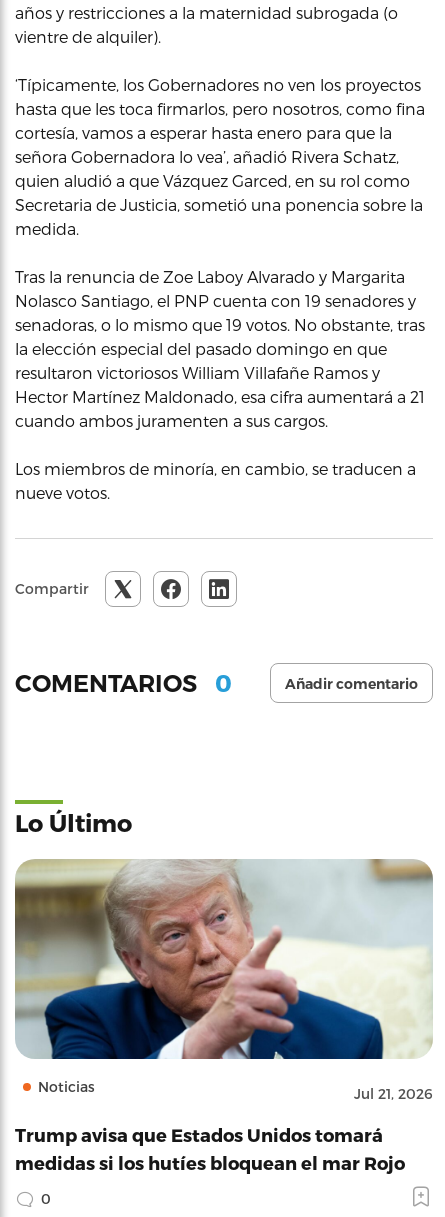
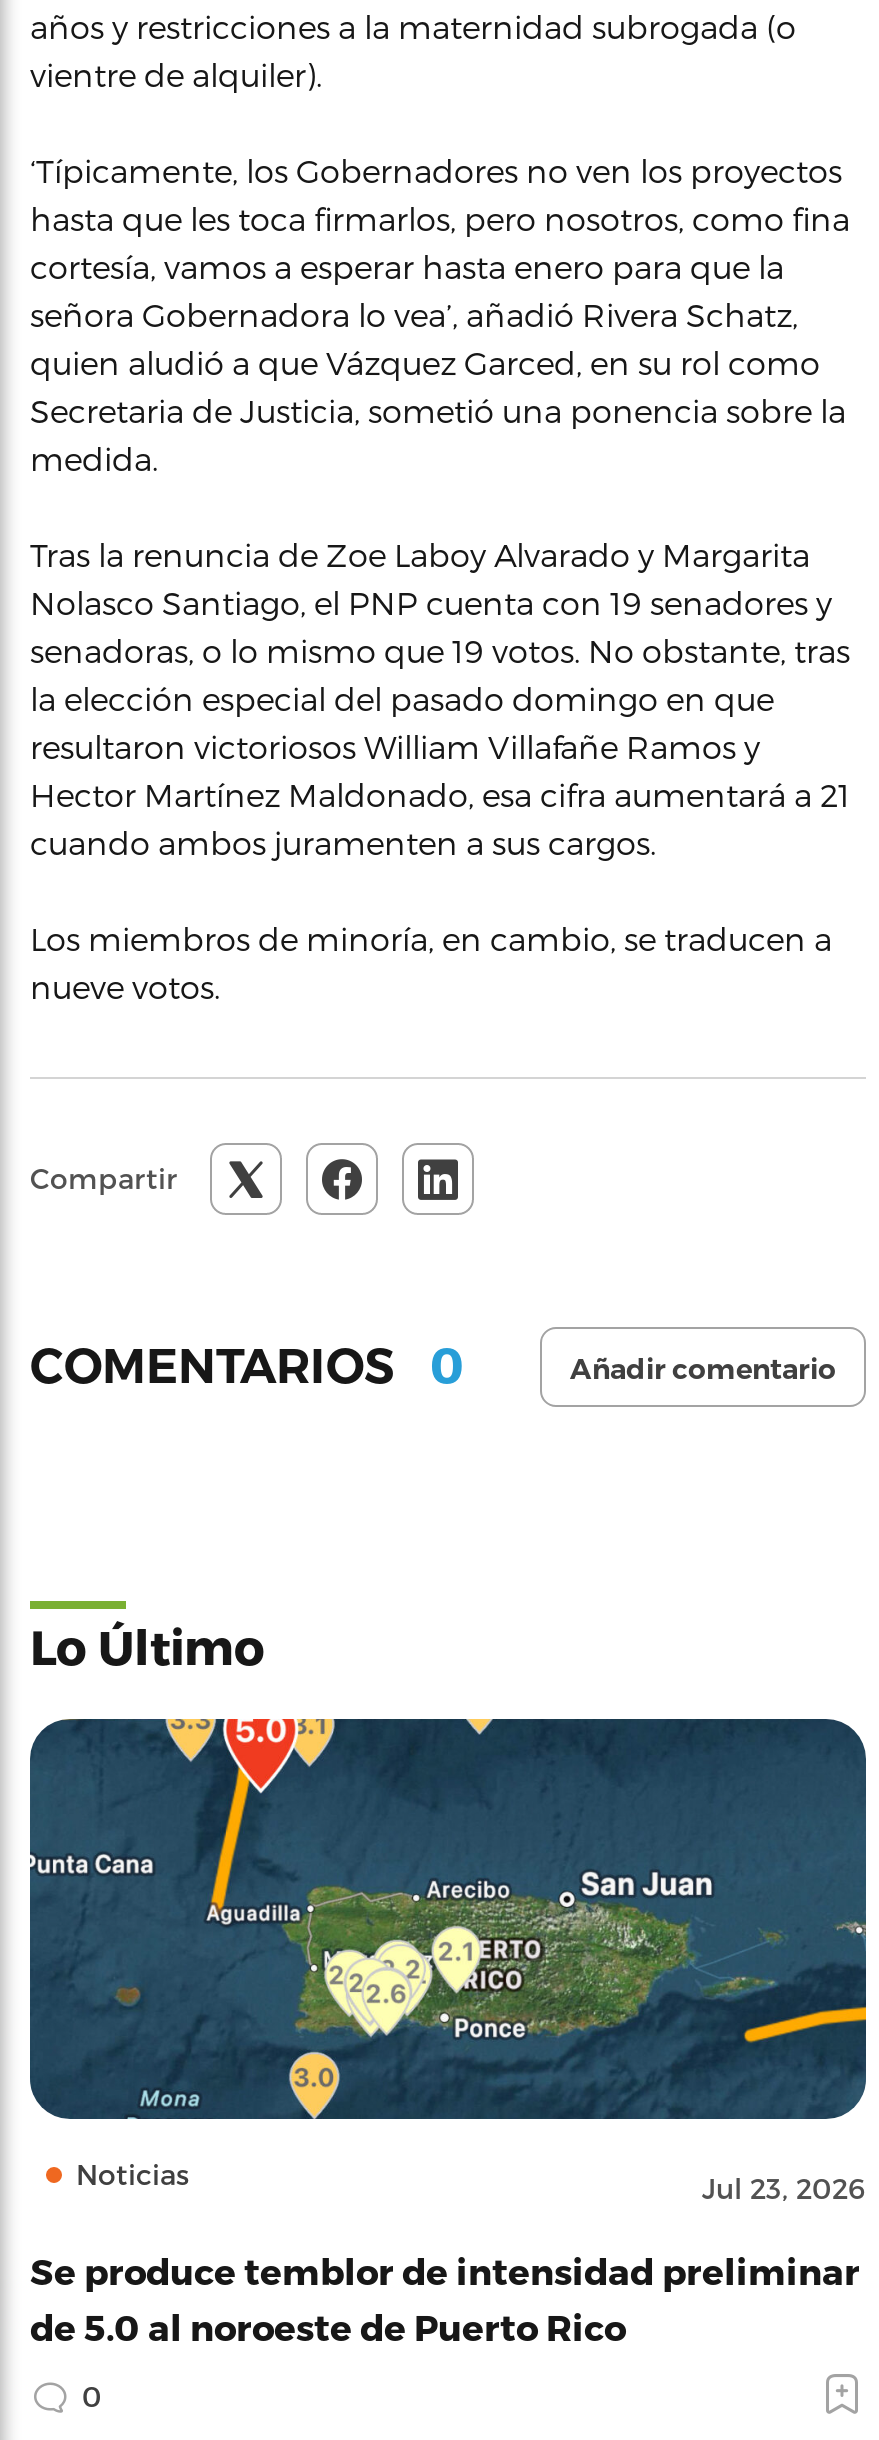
- [image]
- Jul 21, 2026
+ [image]
+ Jul 23, 2026

- Trump avisa que Estados Unidos tomará
- medidas si los hutíes bloquean el mar Rojo
+ Se produce temblor de intensidad preliminar
+ de 5.0 al noroeste de Puerto Rico
